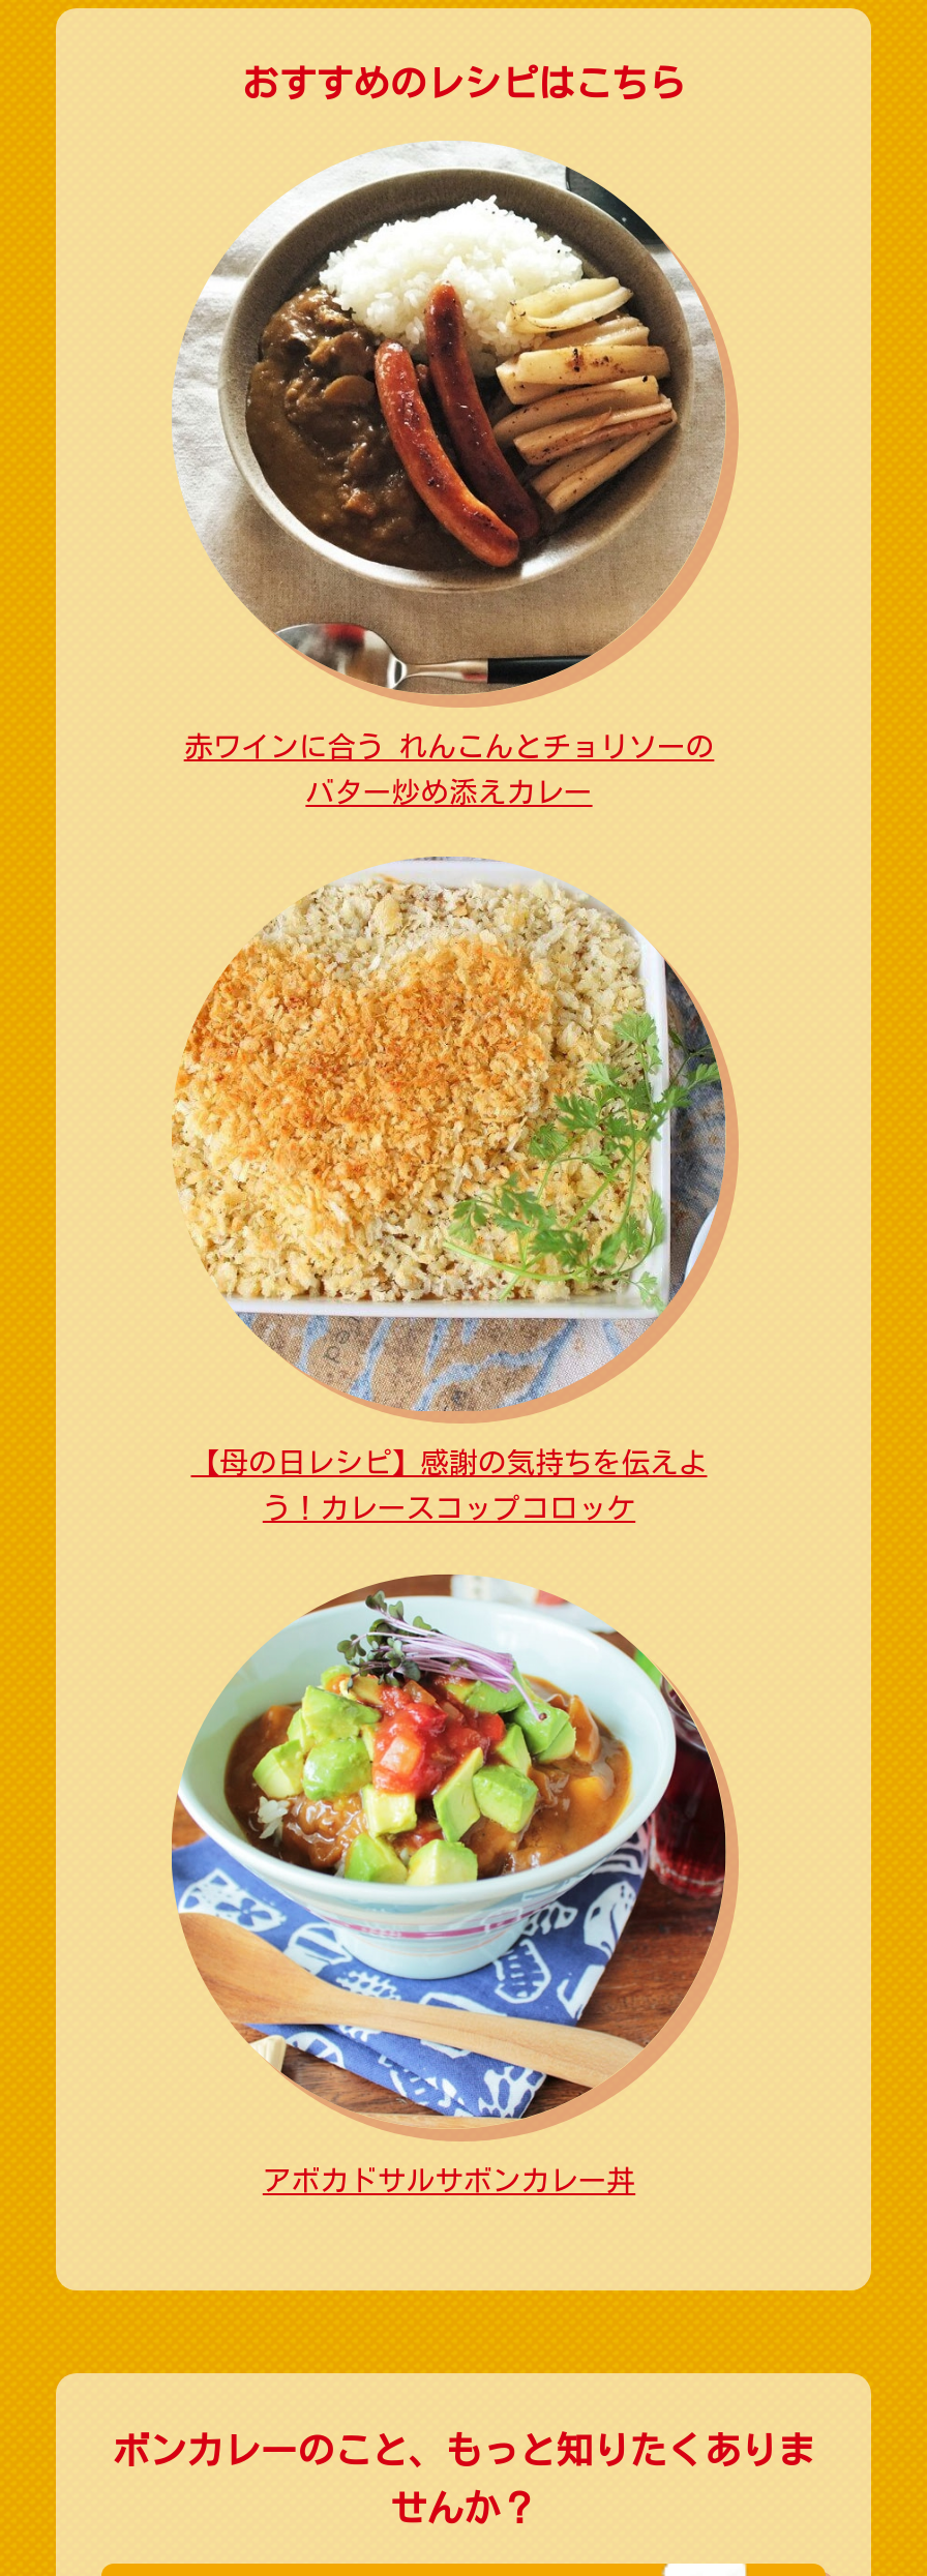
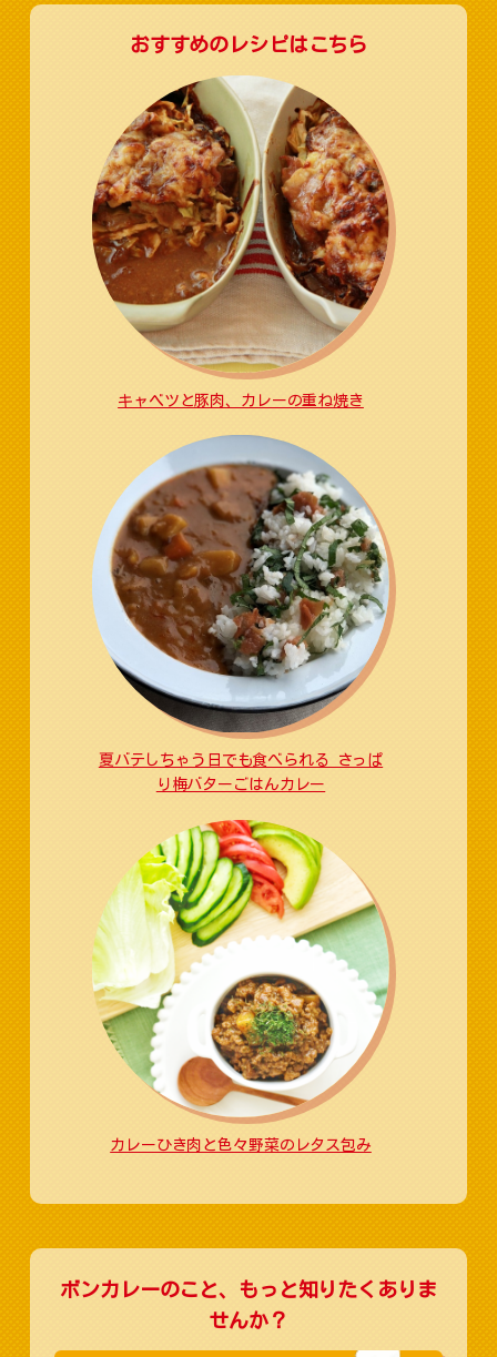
- [image]
- 赤ワインに合う れんこんとチョリソーの
- バター炒め添えカレー
+ [image]
+ キャベツと豚肉、カレーの重ね焼き

- [image]
- 【母の日レシピ】感謝の気持ちを伝えよ
- う！カレースコップコロッケ
+ [image]
+ 夏バテしちゃう日でも食べられる さっぱ
+ り梅バターごはんカレー

- [image]
- アボカドサルサボンカレー丼
+ [image]
+ カレーひき肉と色々野菜のレタス包み
